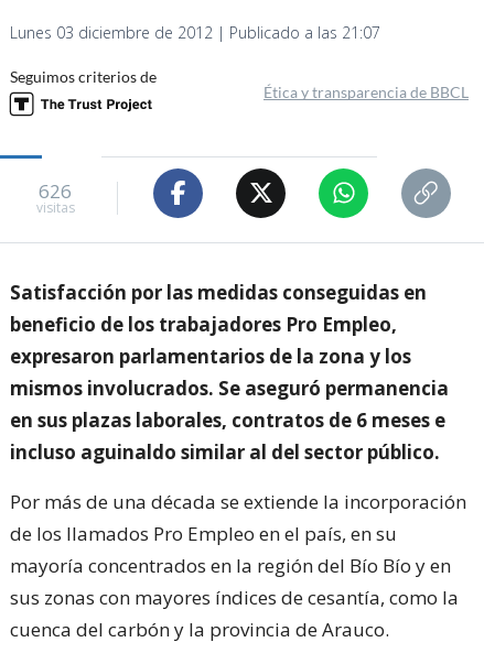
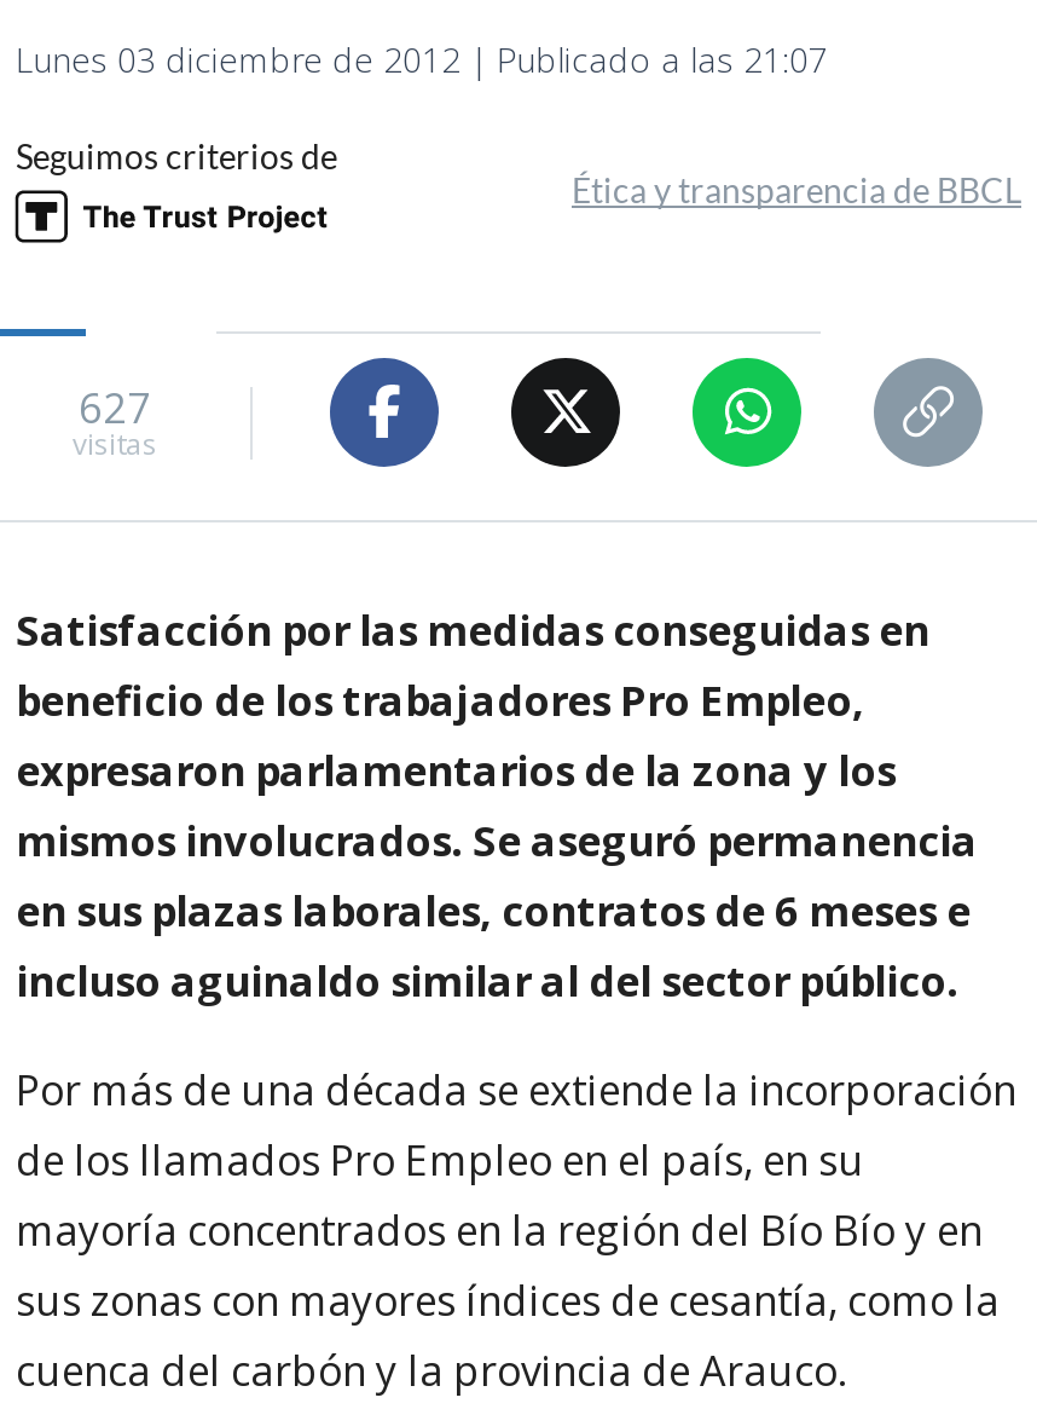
- 626
+ 627
